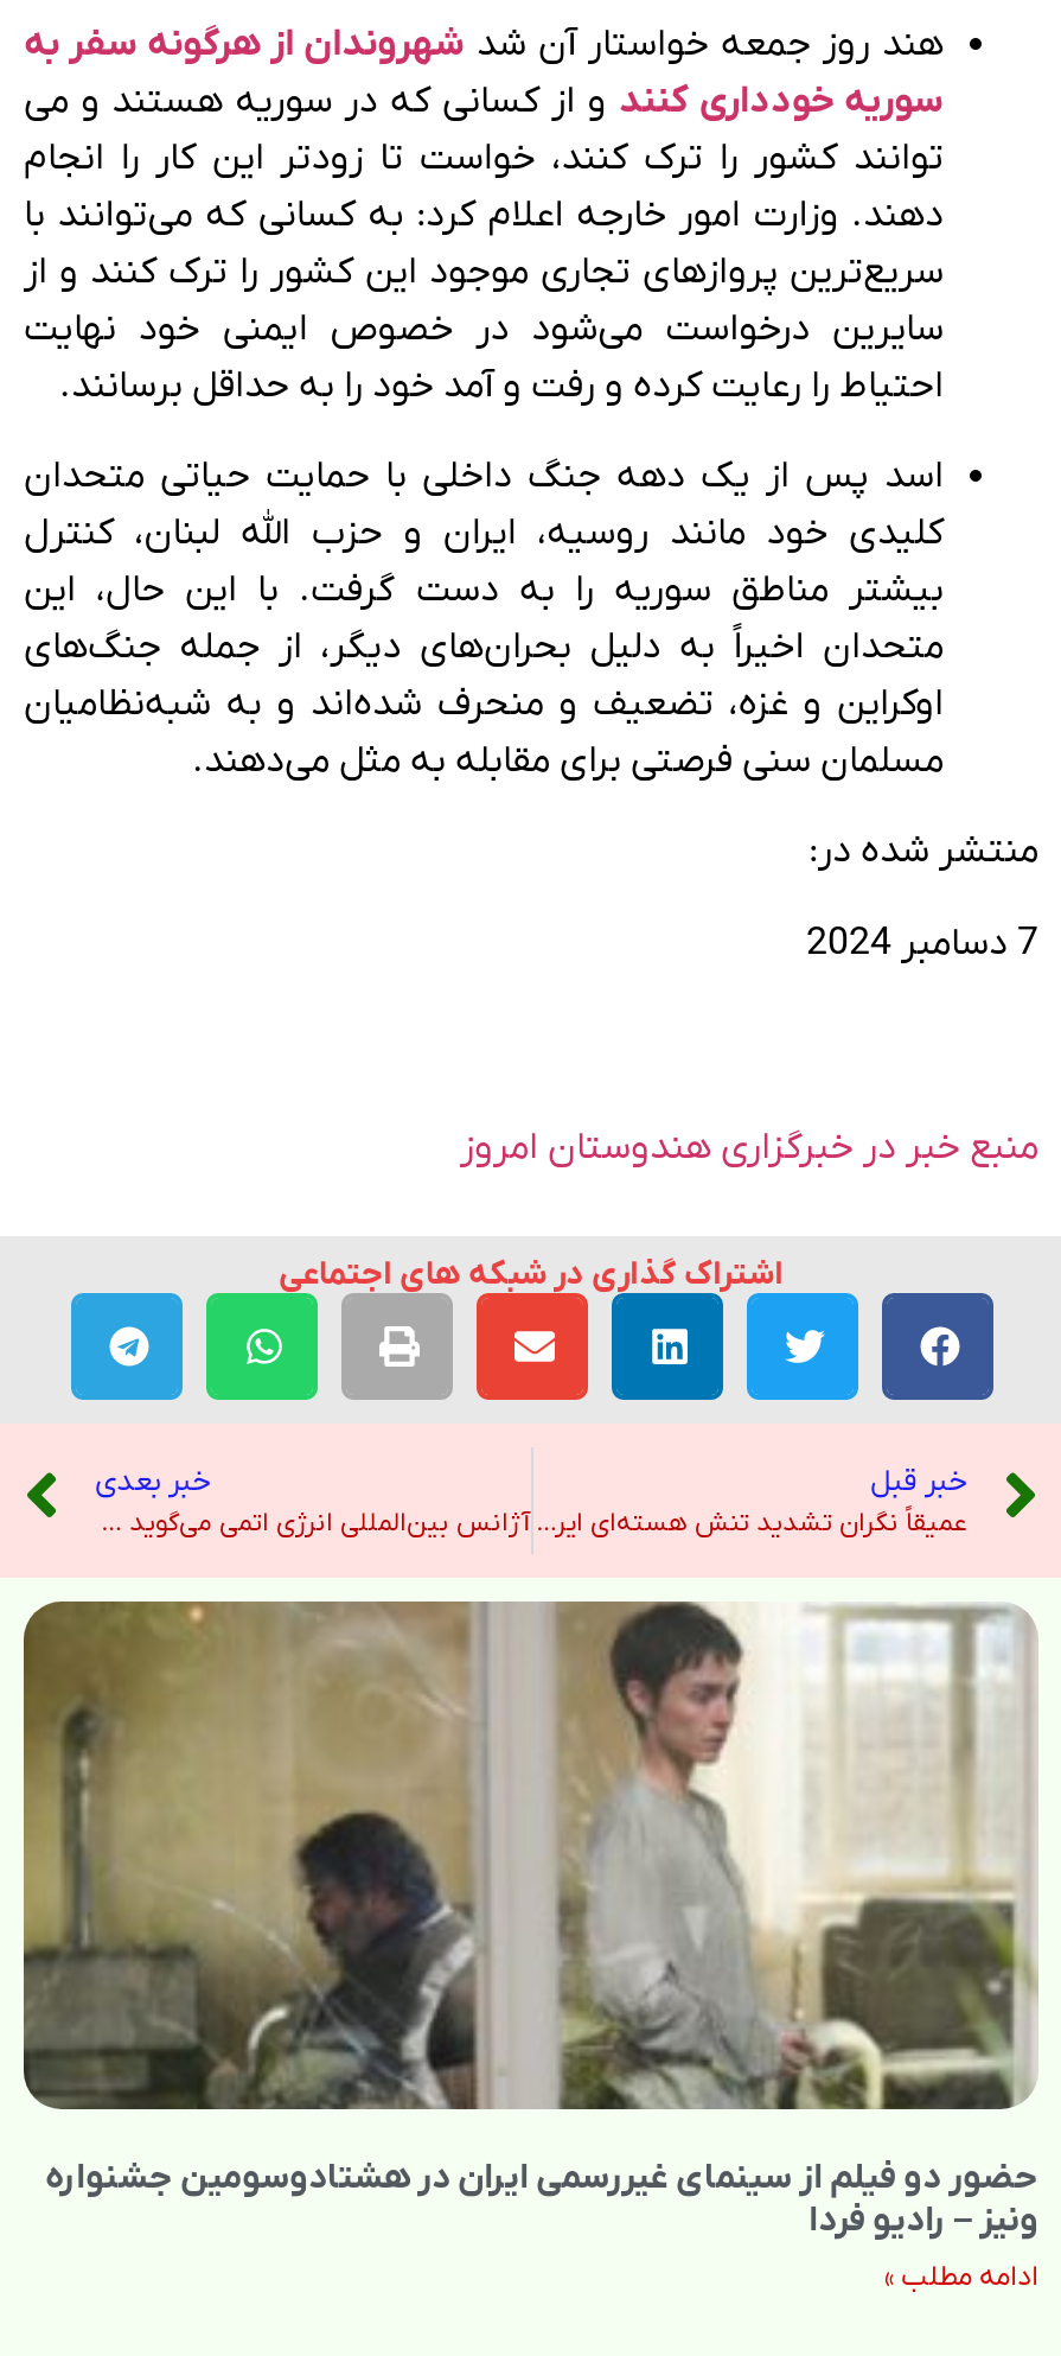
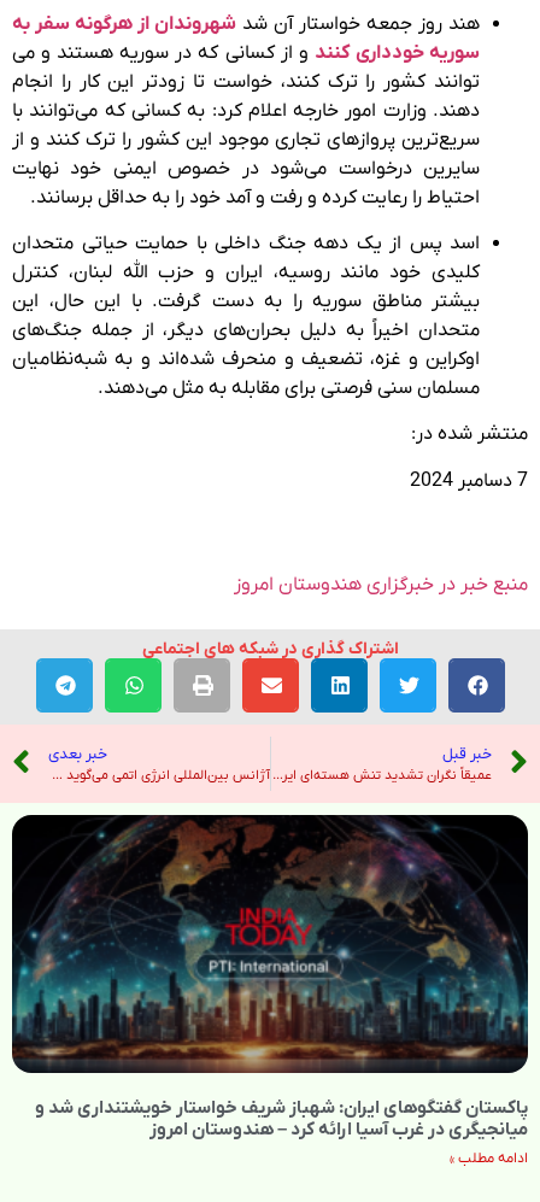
- [image]
- حضور دو فیلم از سینمای غیررسمی ایران در هشتادوسومین جشنواره
- ونیز – رادیو فردا
+ [image]
+ پاکستان گفتگوهای ایران: شهباز شریف خواستار خویشتنداری شد و
+ میانجیگری در غرب آسیا ارائه کرد – هندوستان امروز
